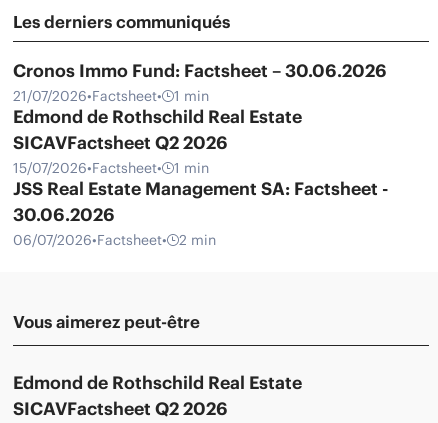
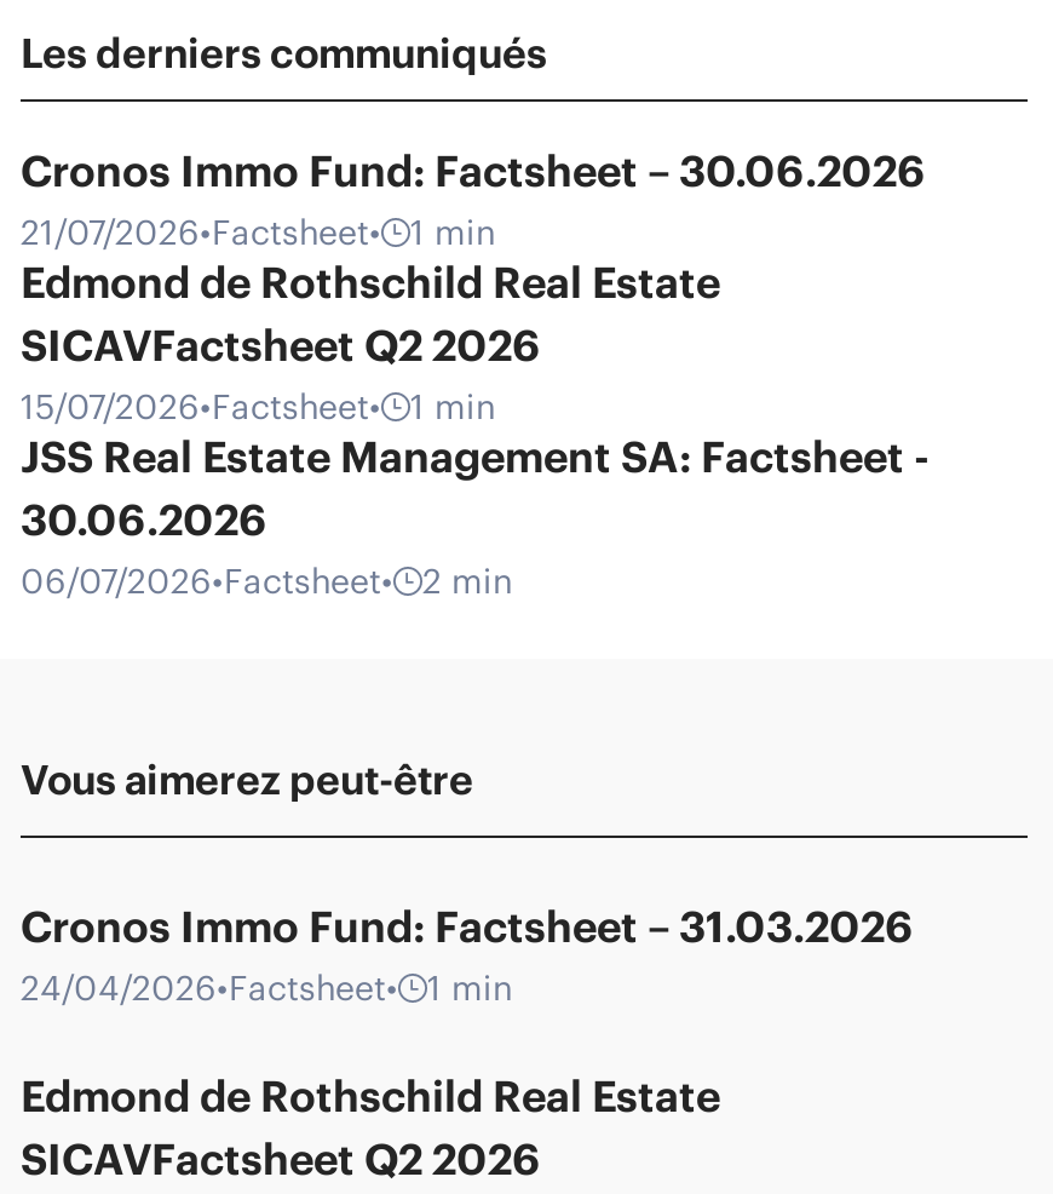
+ Cronos Immo Fund: Factsheet – 31.03.2026
+ 24/04/2026•Factsheet•
+ 1 min
